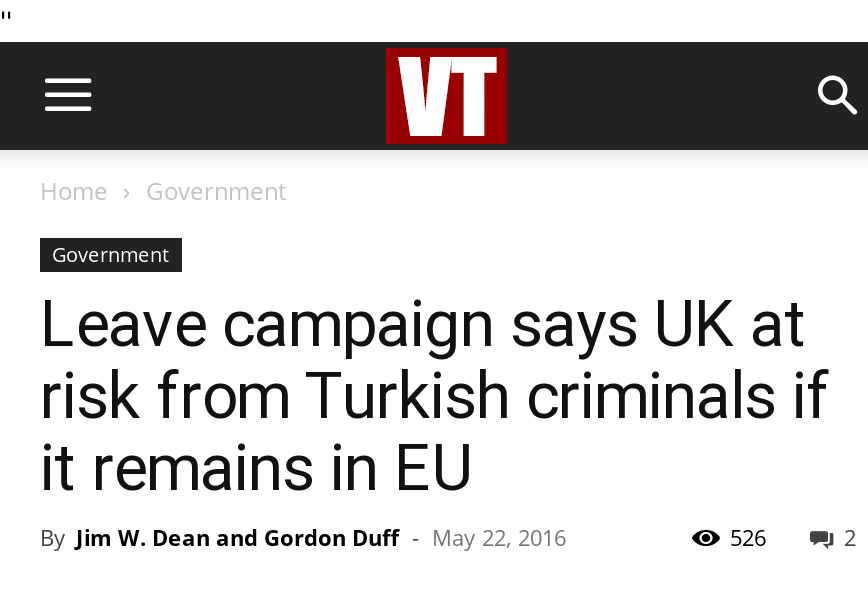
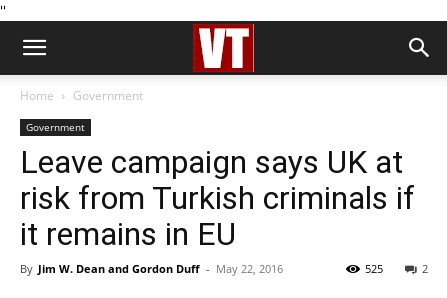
- 526
+ 525
